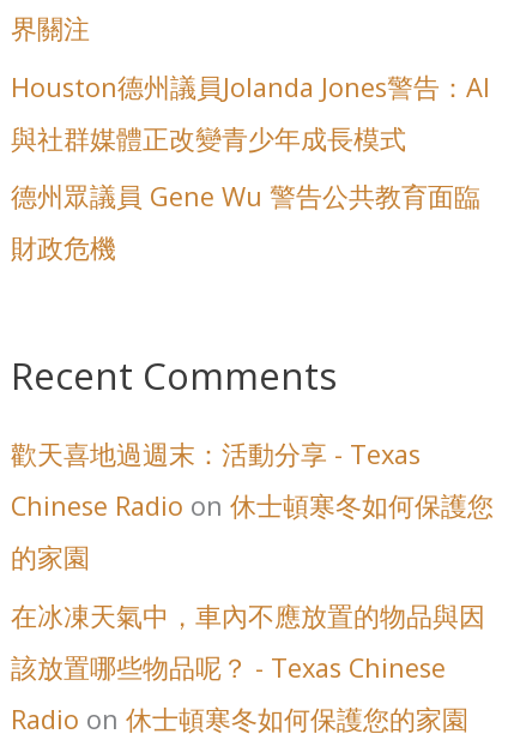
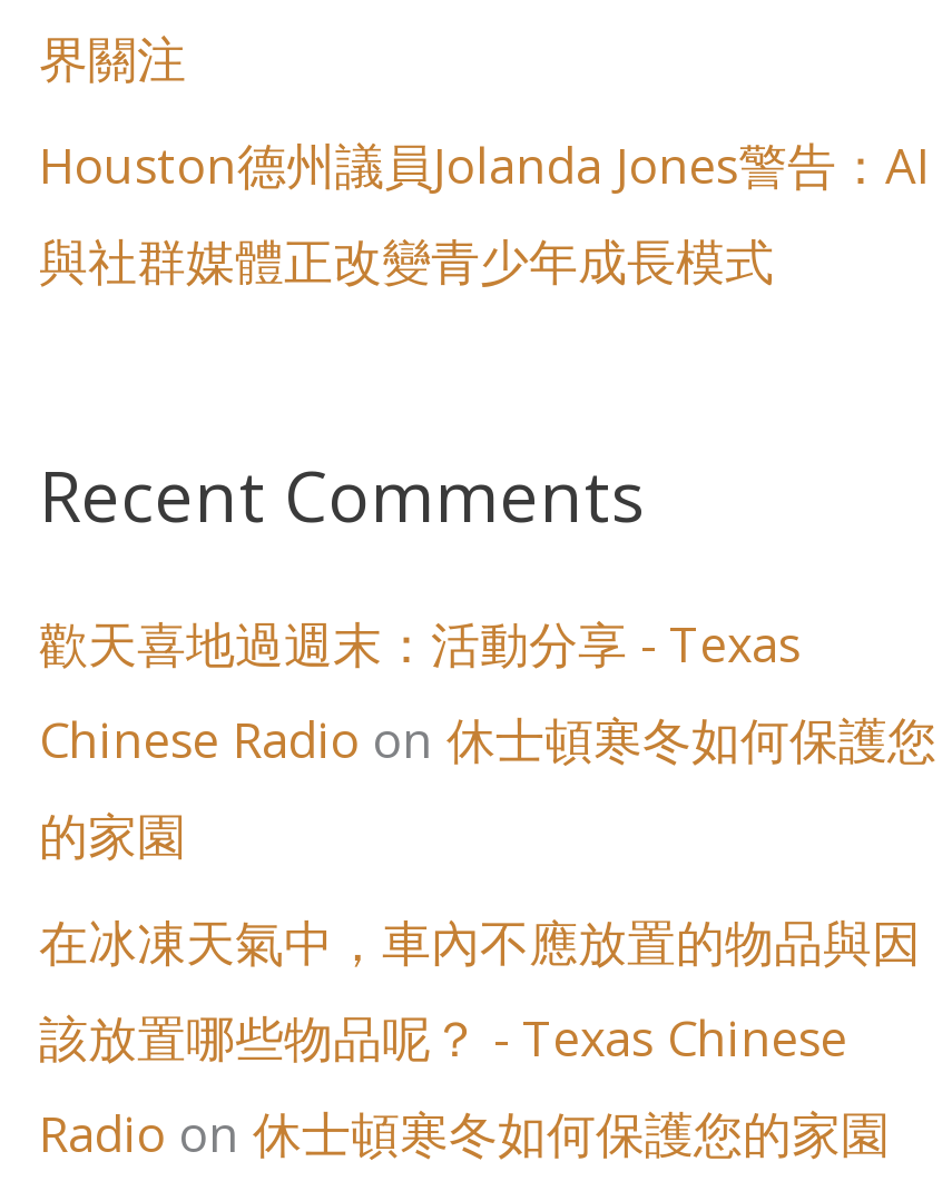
- 德州眾議員 Gene Wu 警告公共教育面臨
- 財政危機
